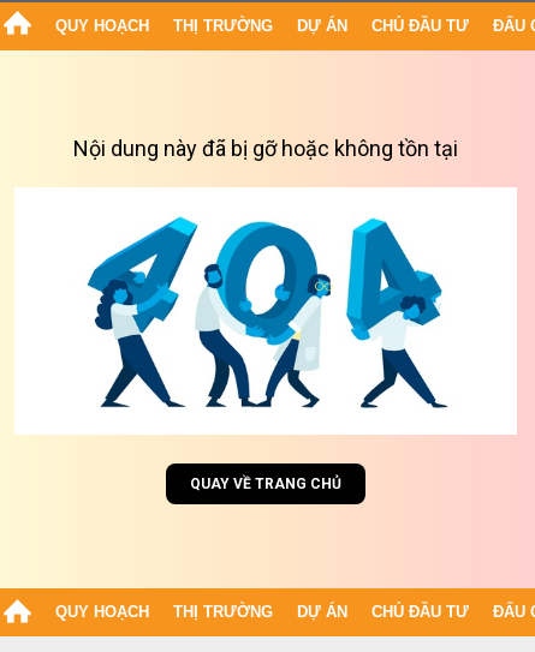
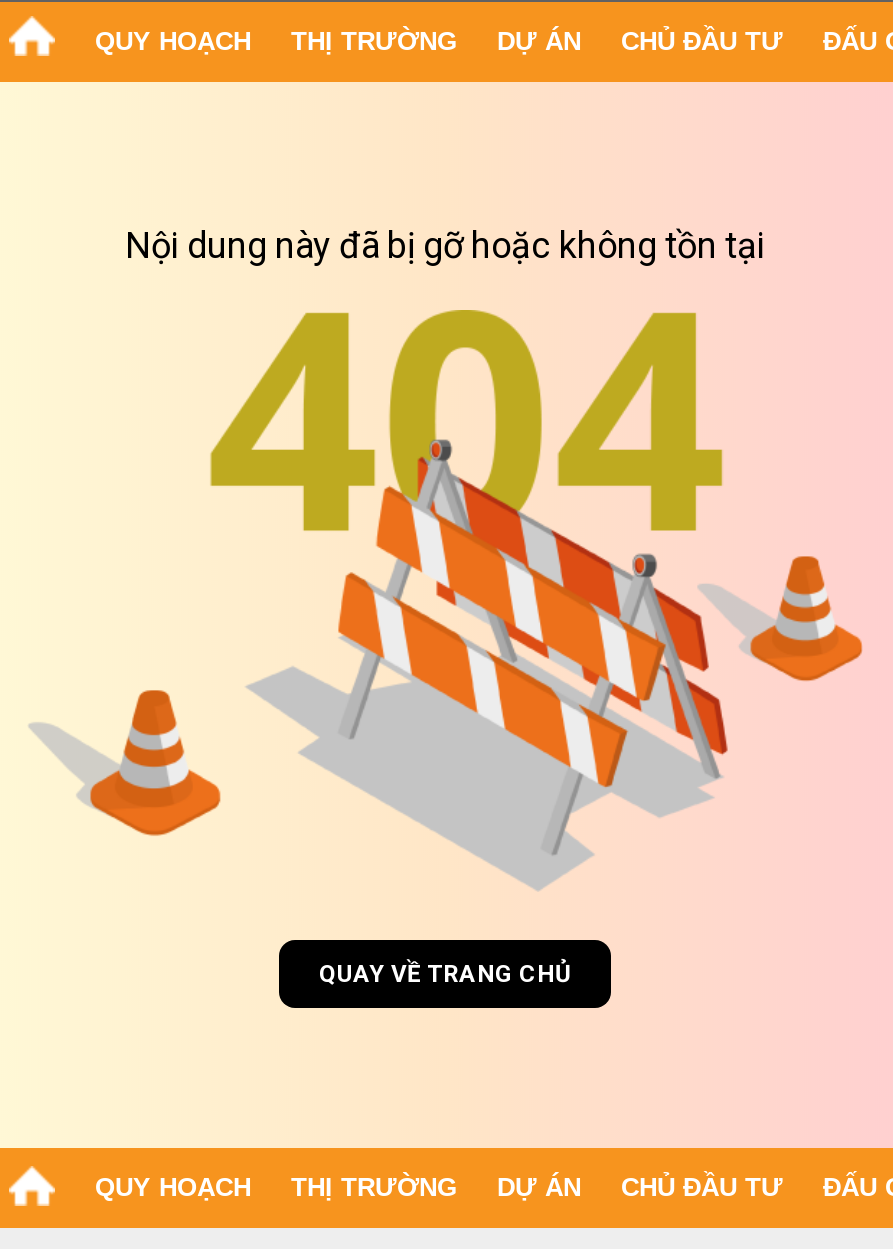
- [image]
+ [image]
